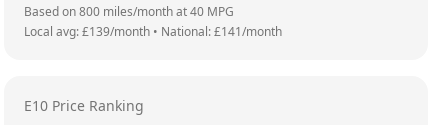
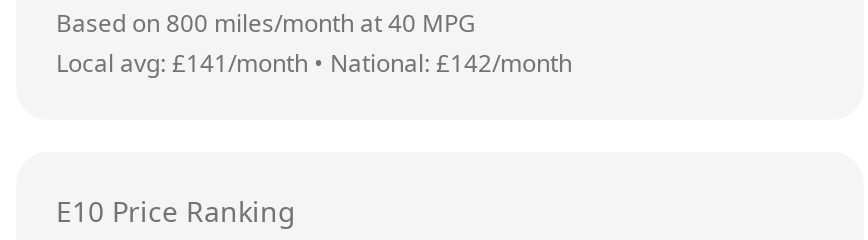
- Local avg: £139/month • National: £141/month
+ Local avg: £141/month • National: £142/month
